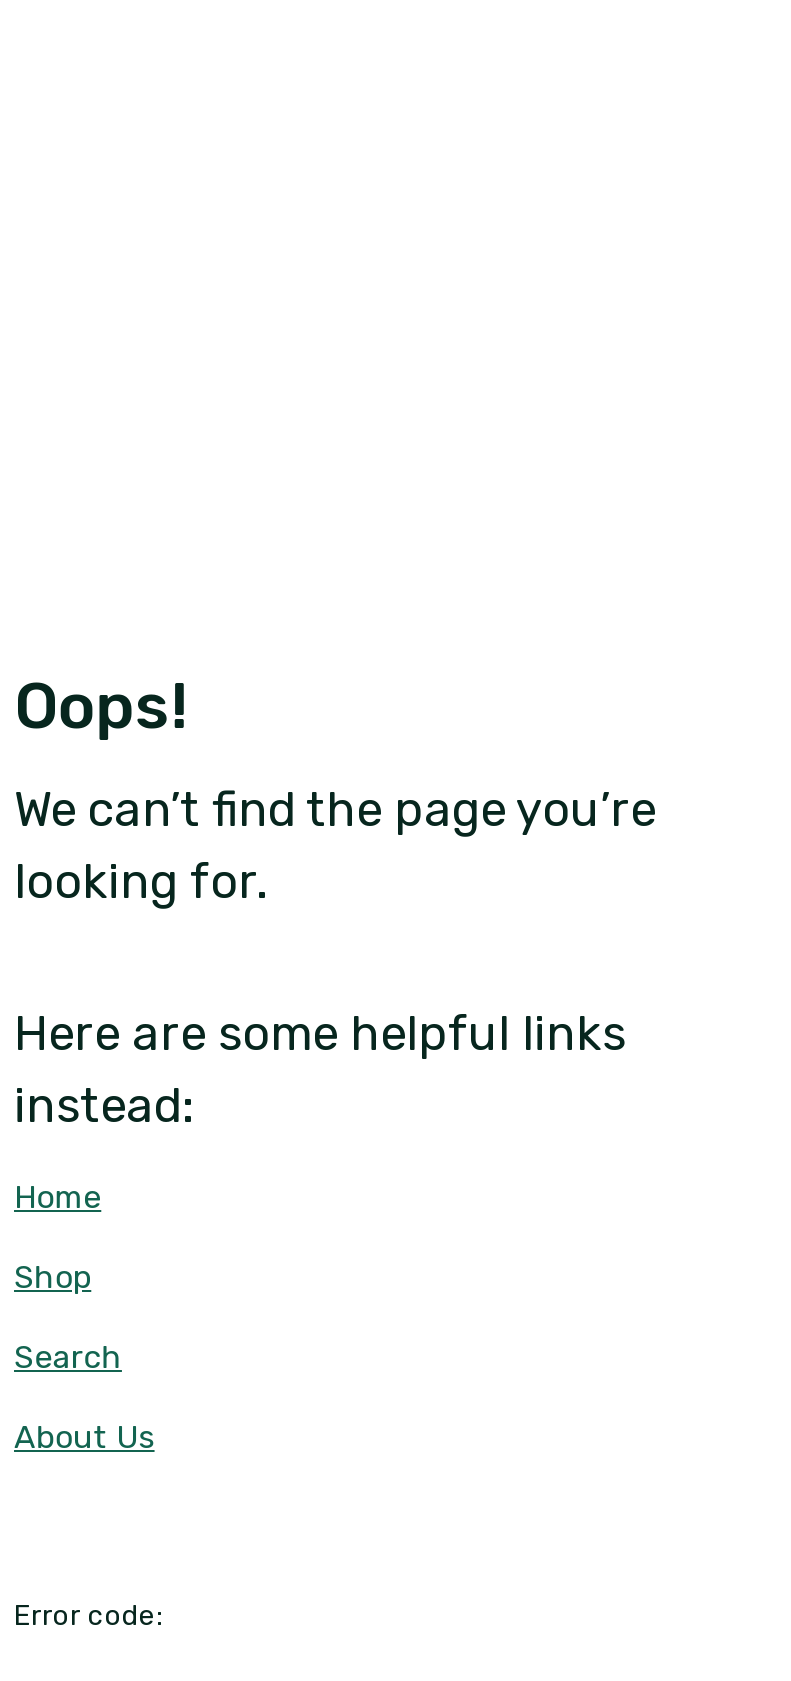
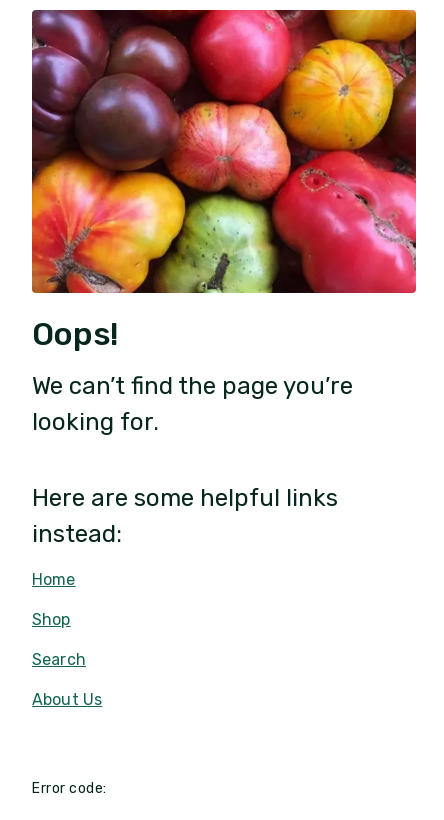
+ [image]
